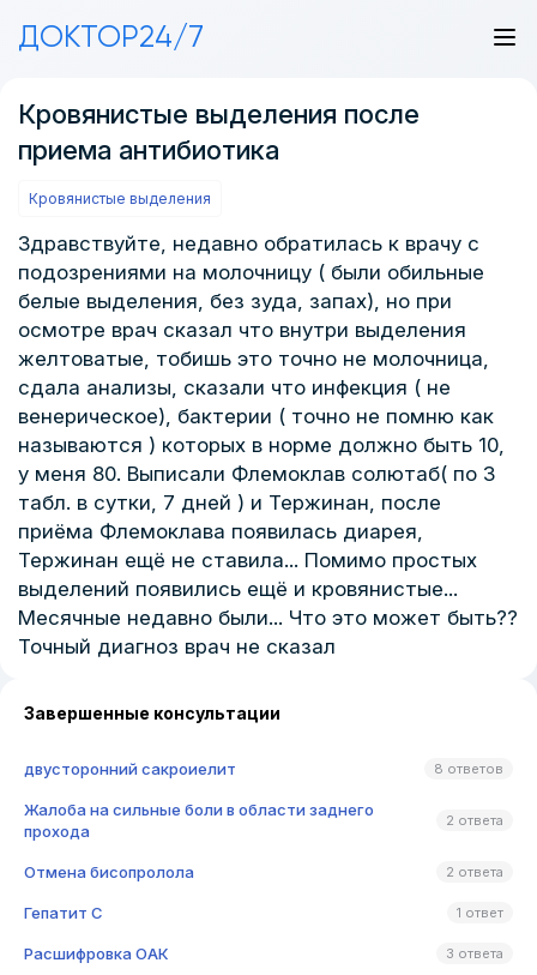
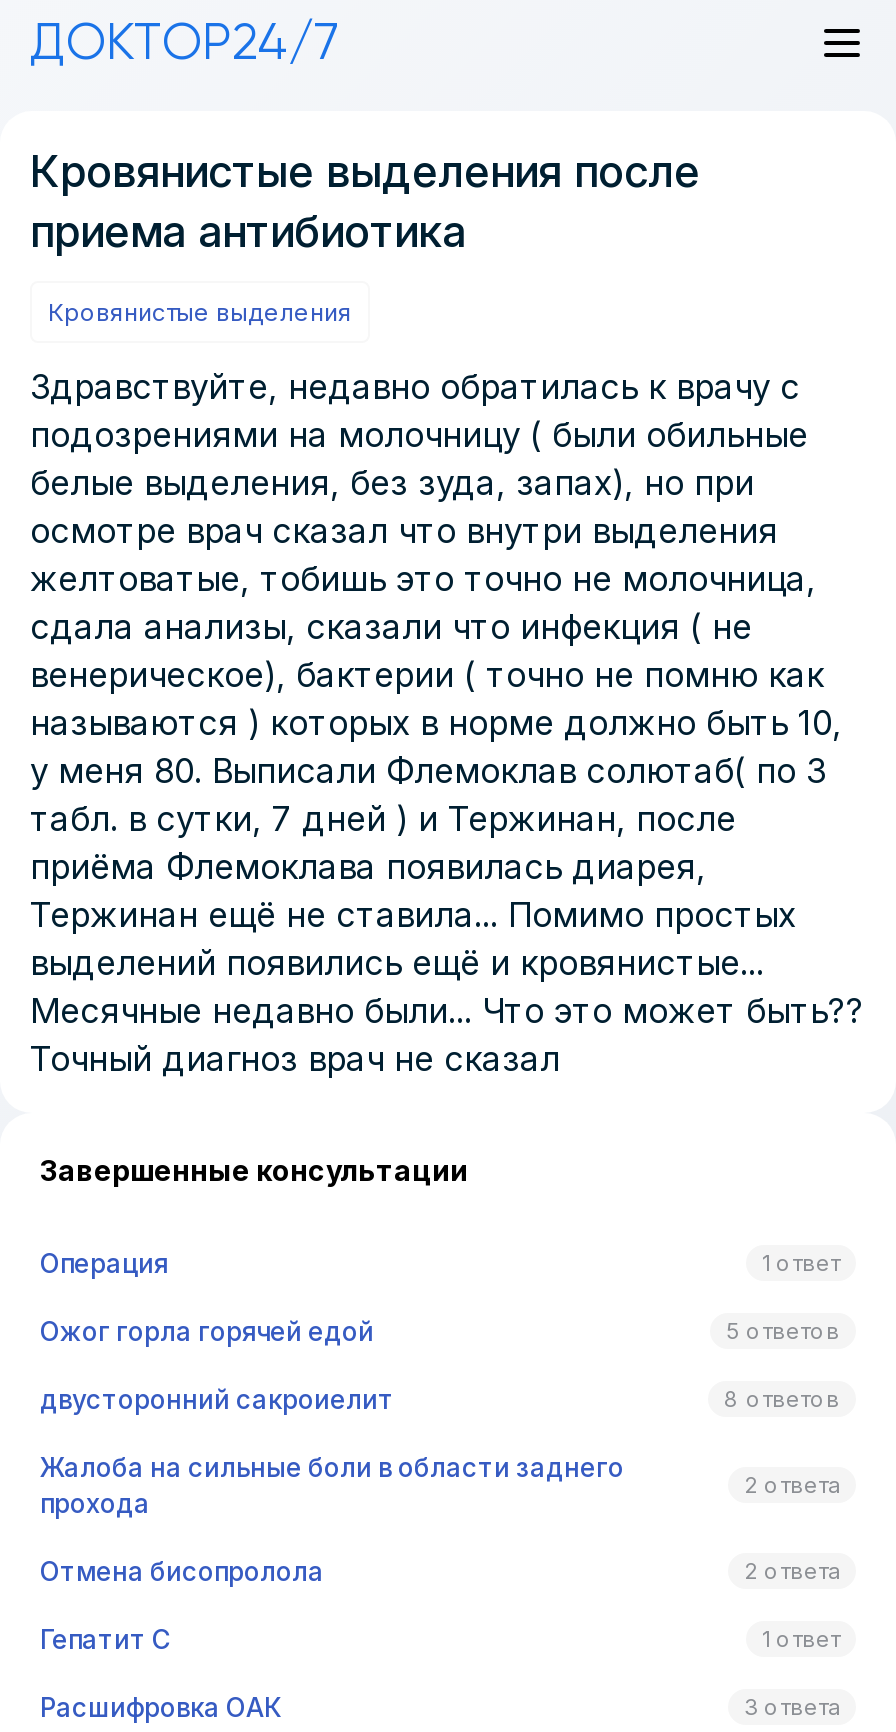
+ Операция
+ 1 ответ
+ Ожог горла горячей едой
+ 5 ответов
